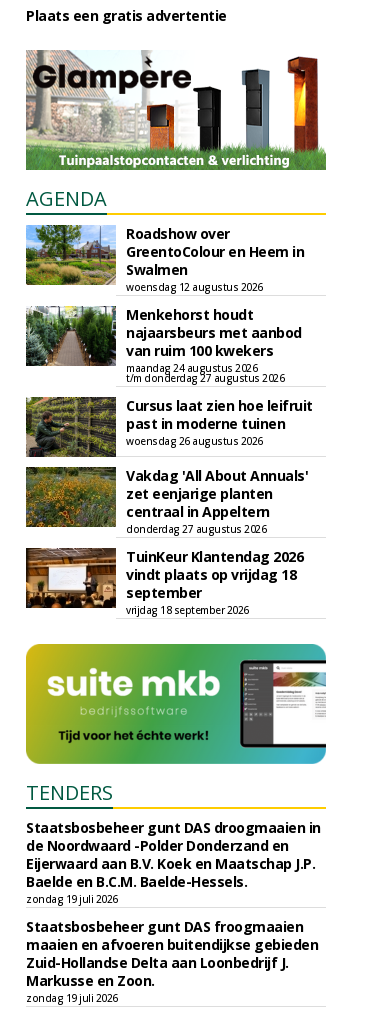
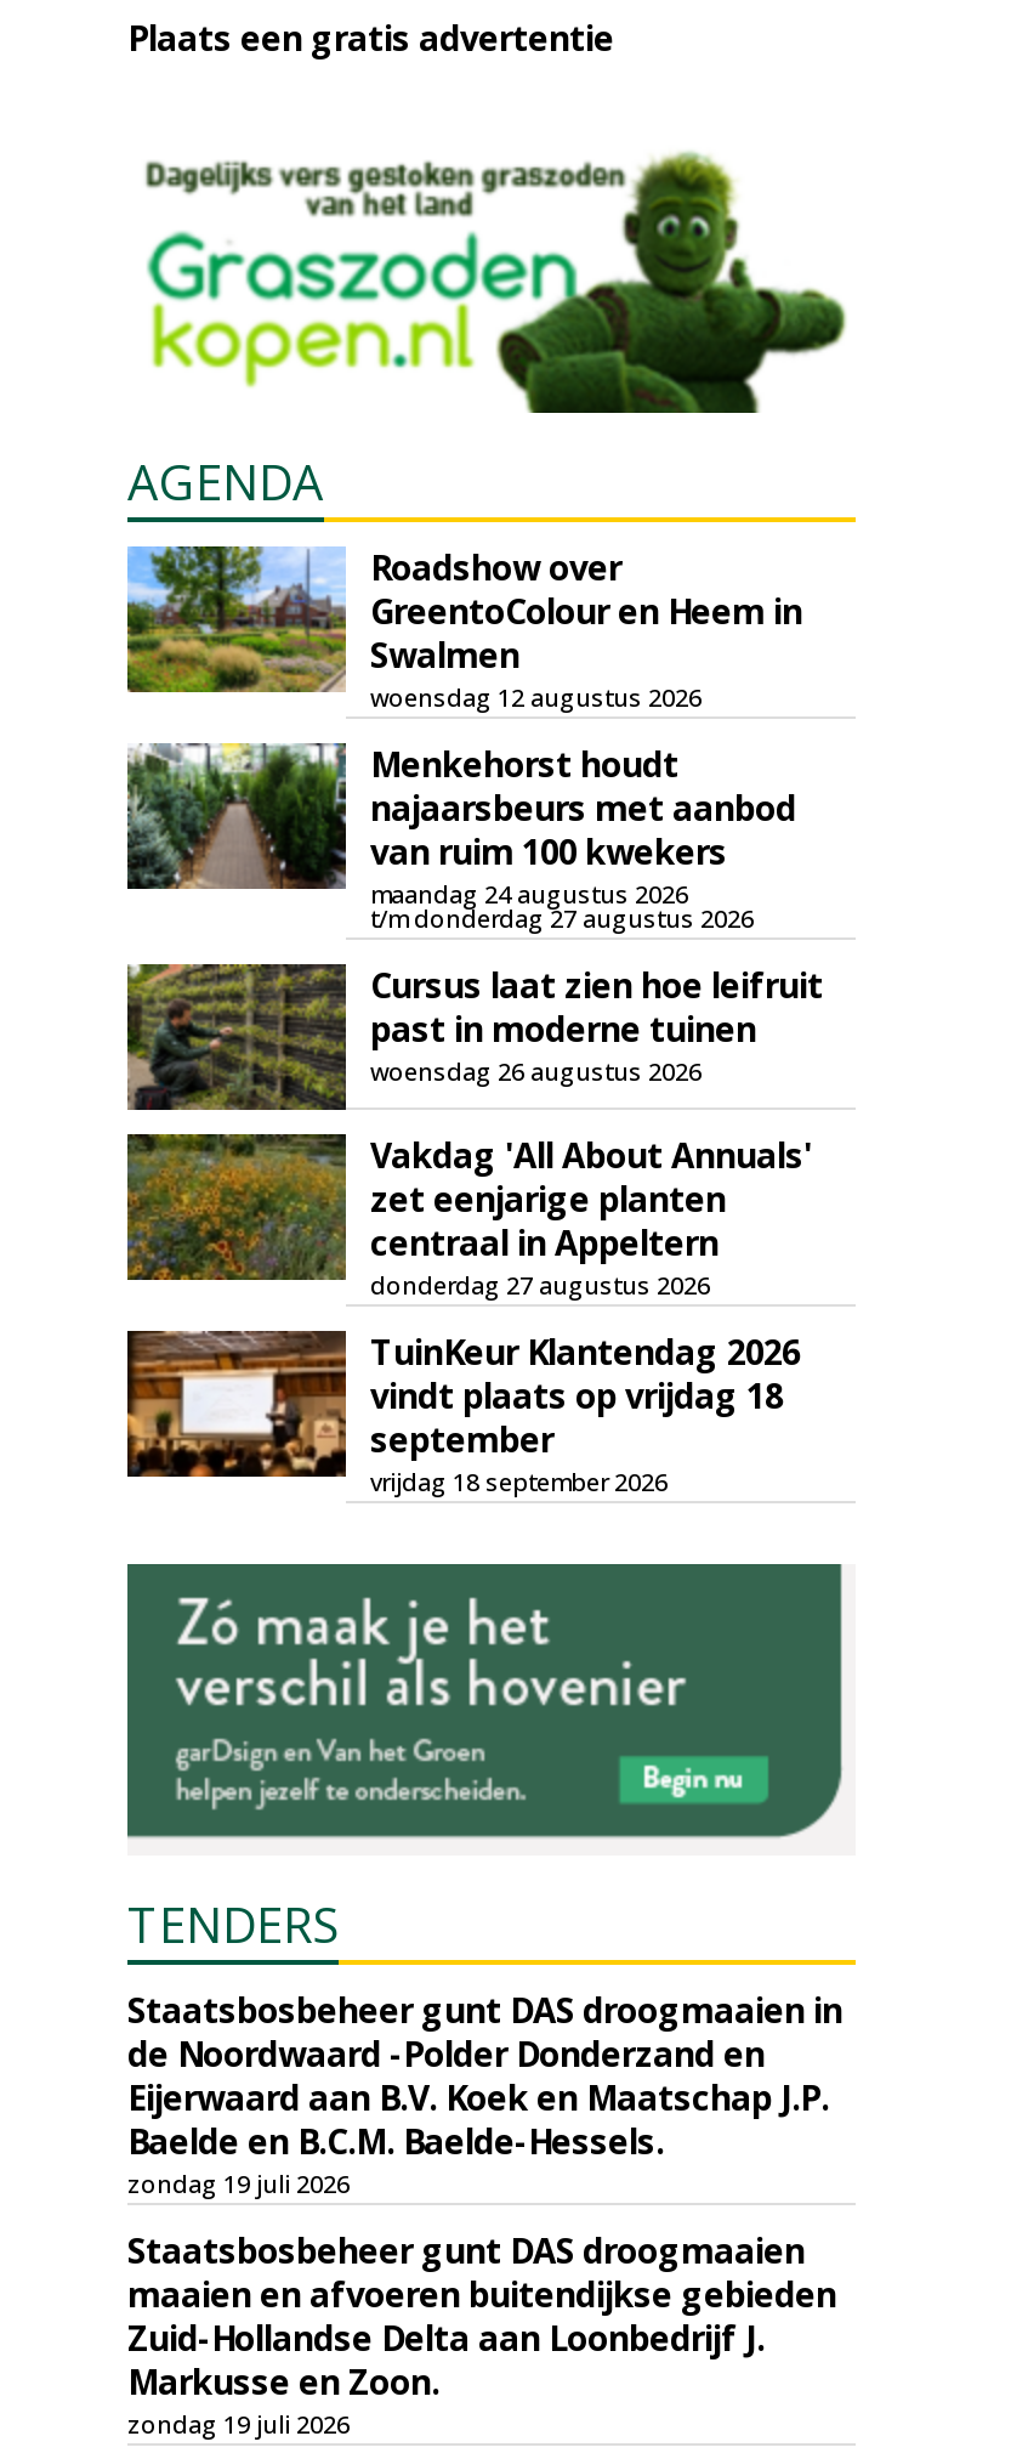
- [image]
+ [image]

- [image]
+ [image]

- Staatsbosbeheer gunt DAS froogmaaien
+ Staatsbosbeheer gunt DAS droogmaaien
